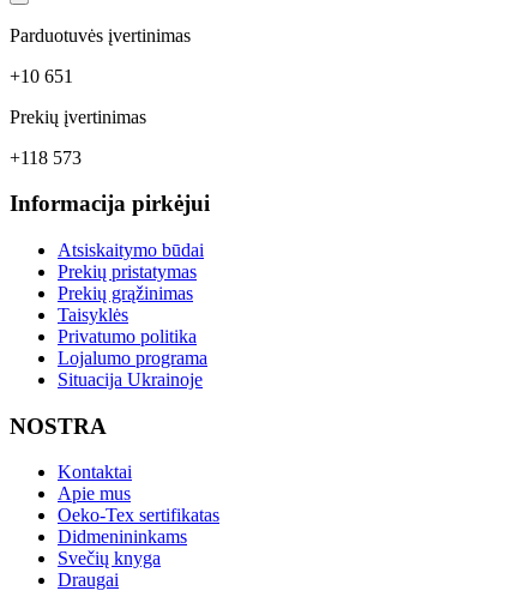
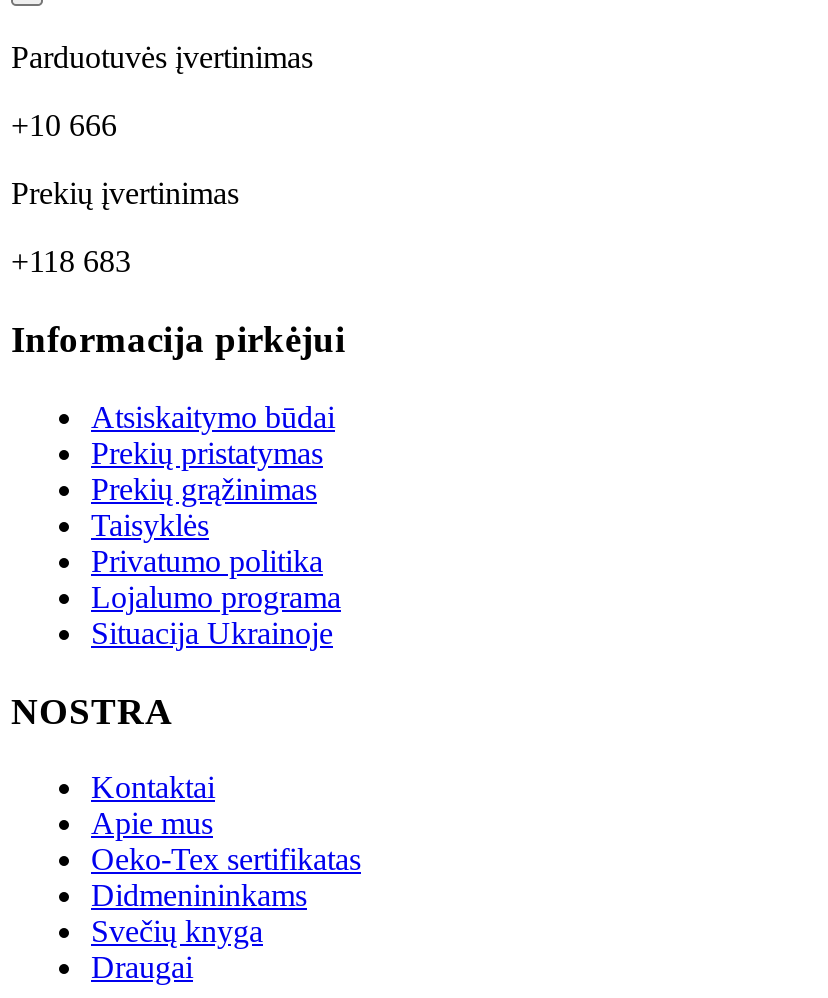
- +10 651
+ +10 666

- +118 573
+ +118 683
